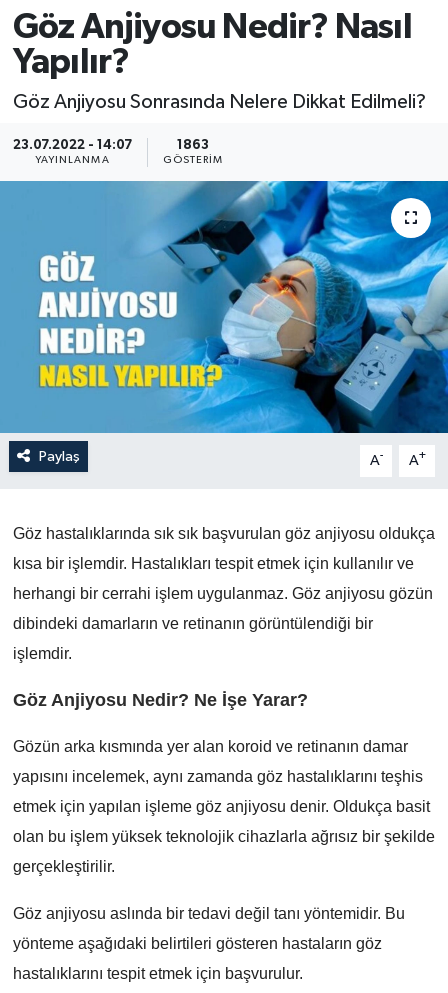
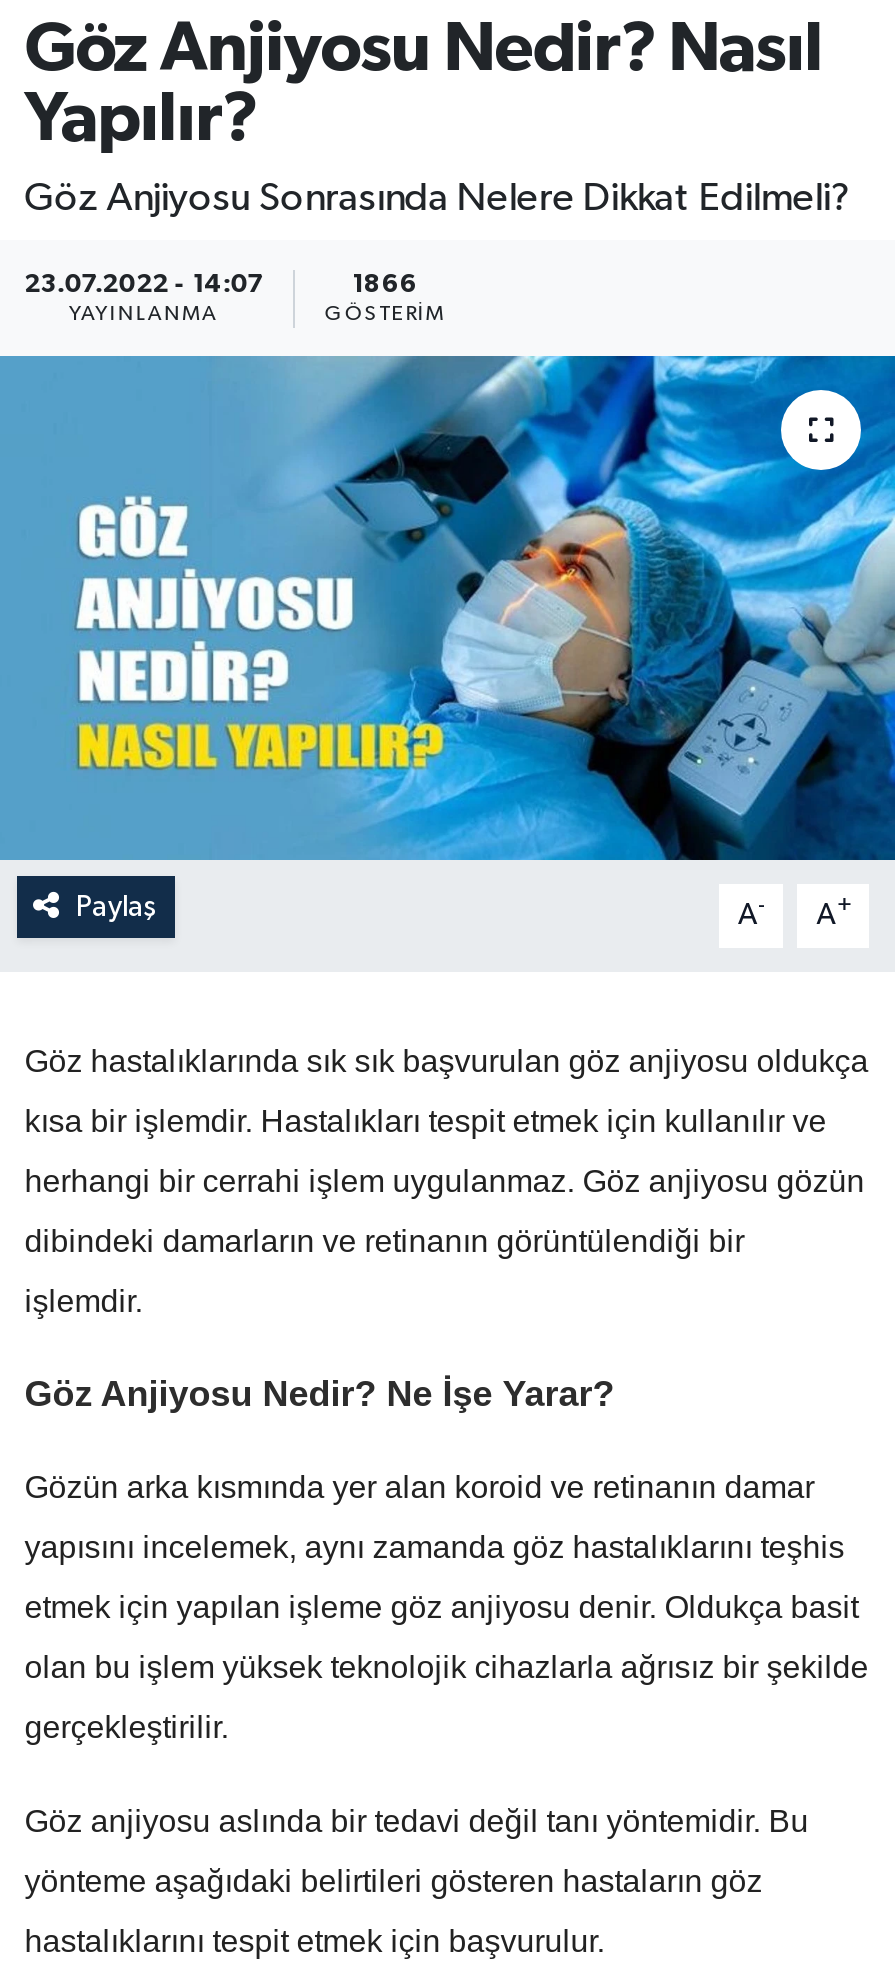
- 1863
+ 1866
